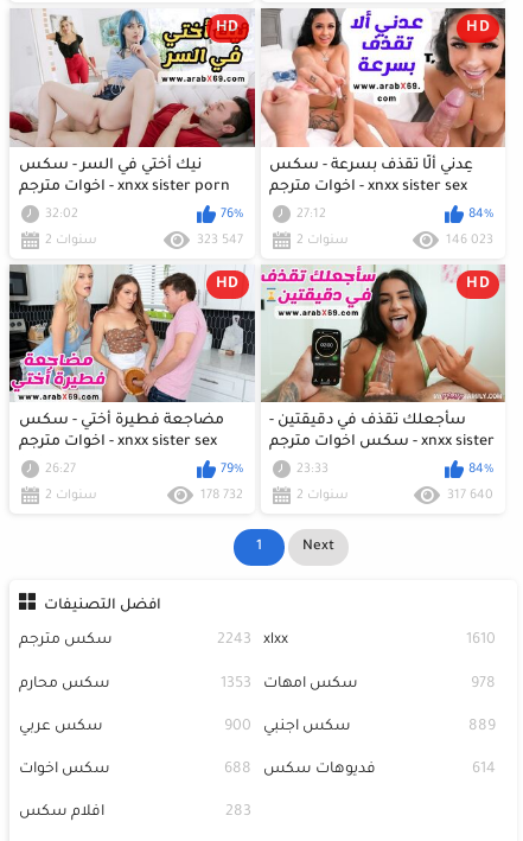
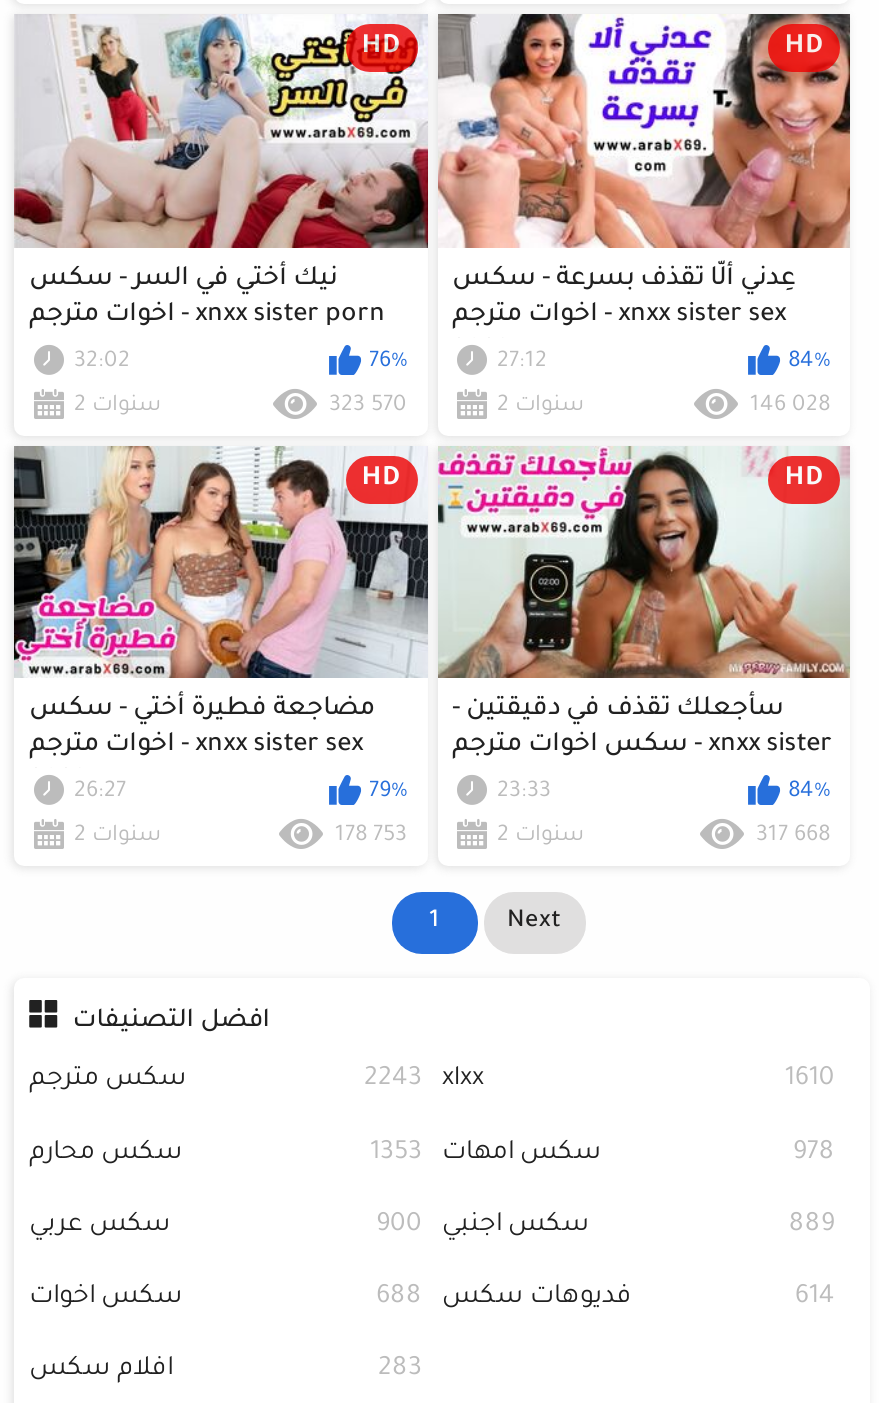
- 323 547
+ 323 570

- 146 023
+ 146 028

- 178 732
+ 178 753

- 317 640
+ 317 668
